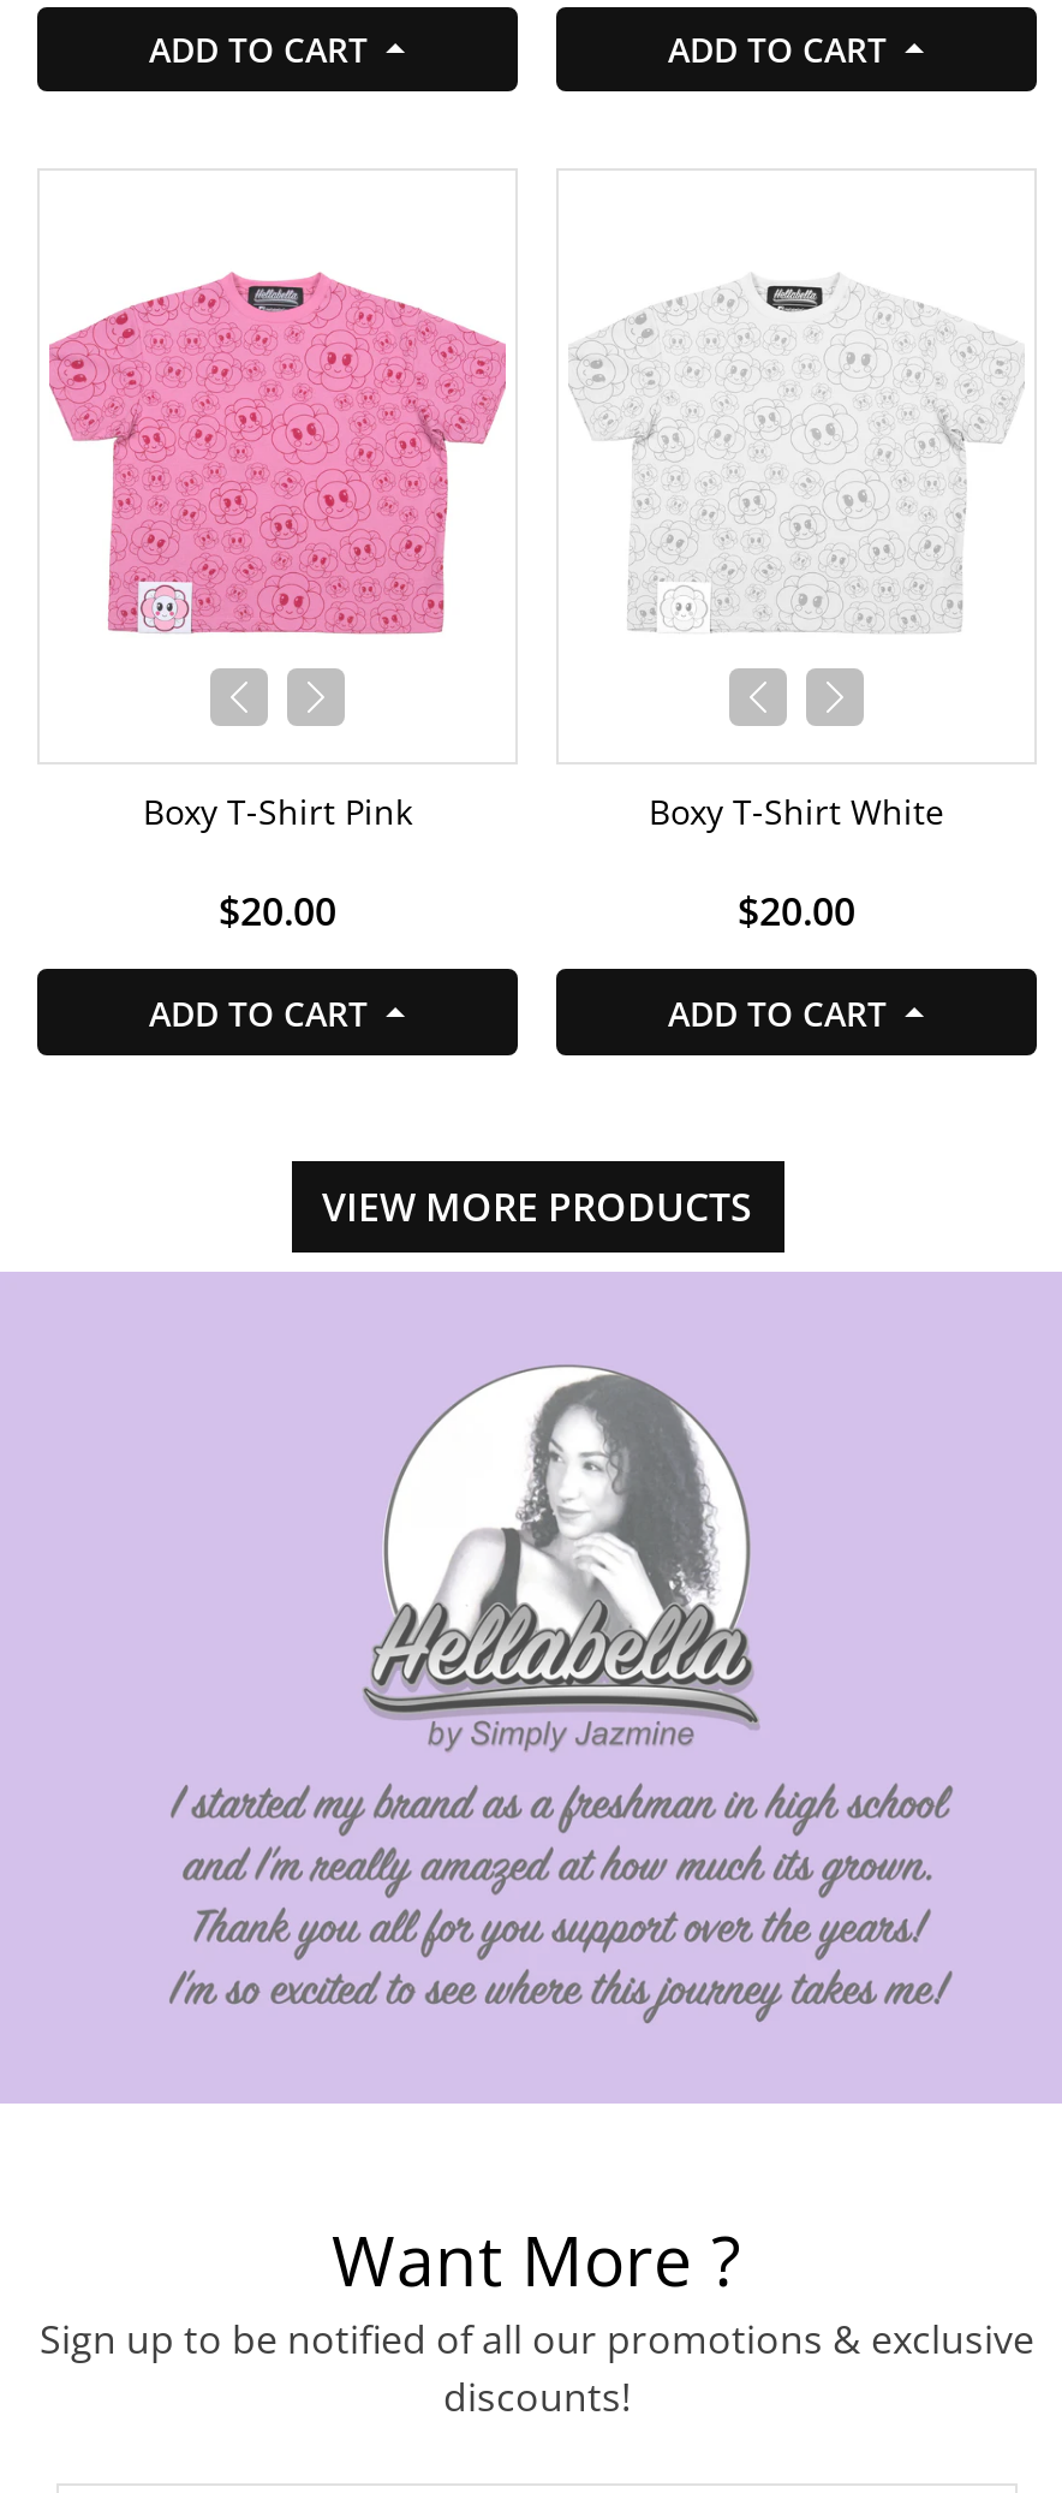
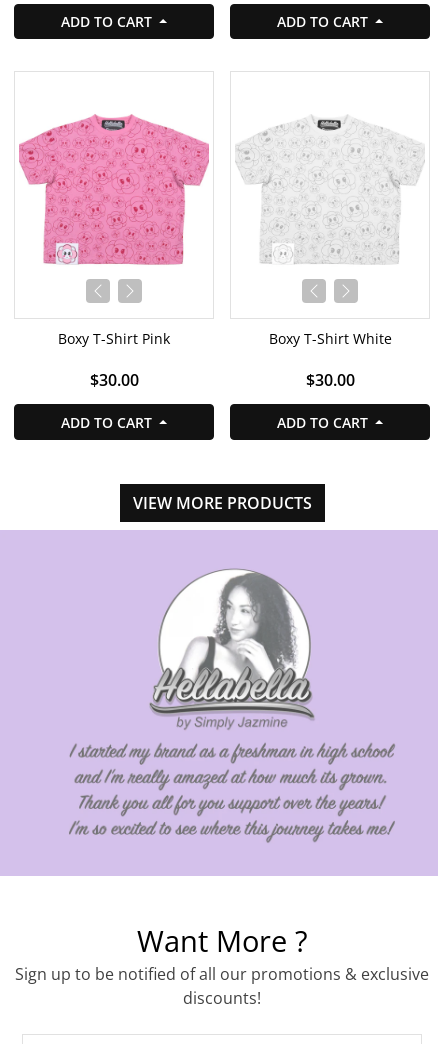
- $20.00
+ $30.00

- $20.00
+ $30.00
